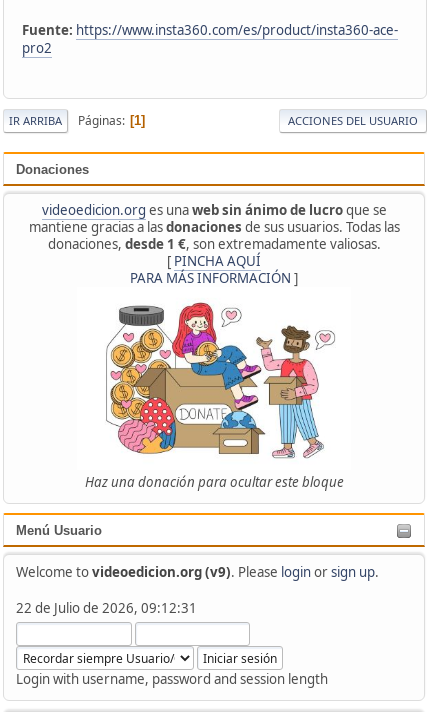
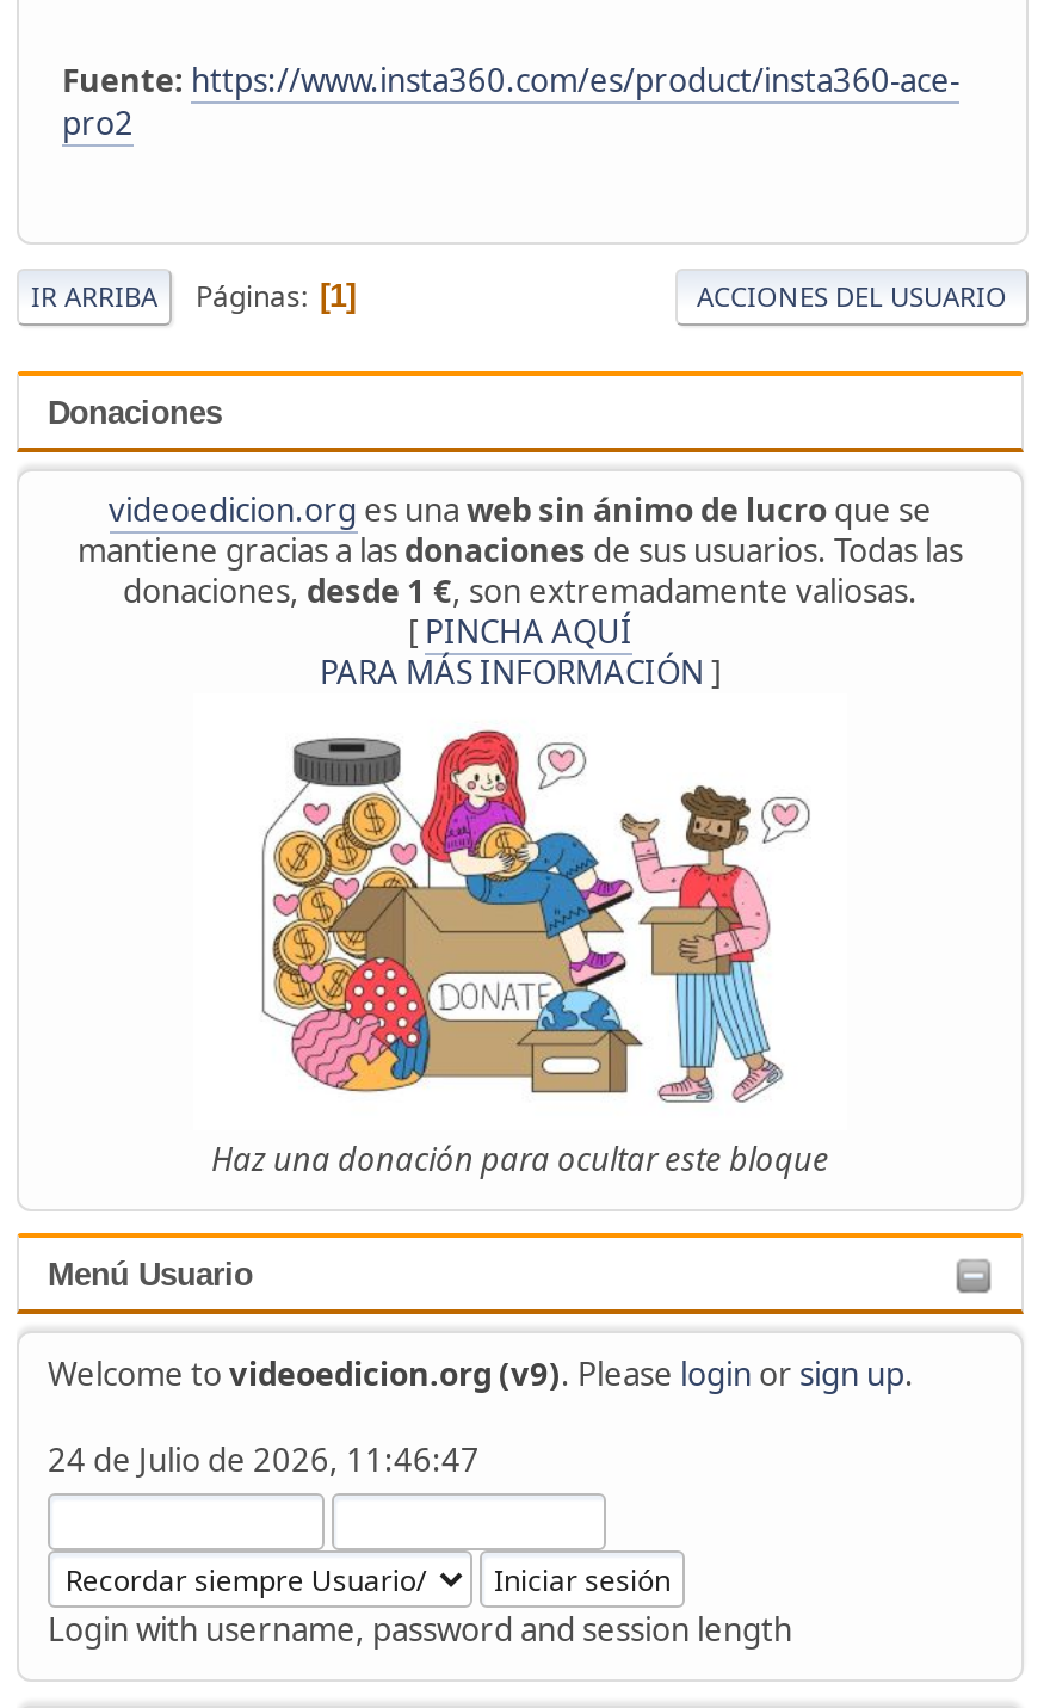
- 22 de Julio de 2026, 09:12:31
+ 24 de Julio de 2026, 11:46:47
